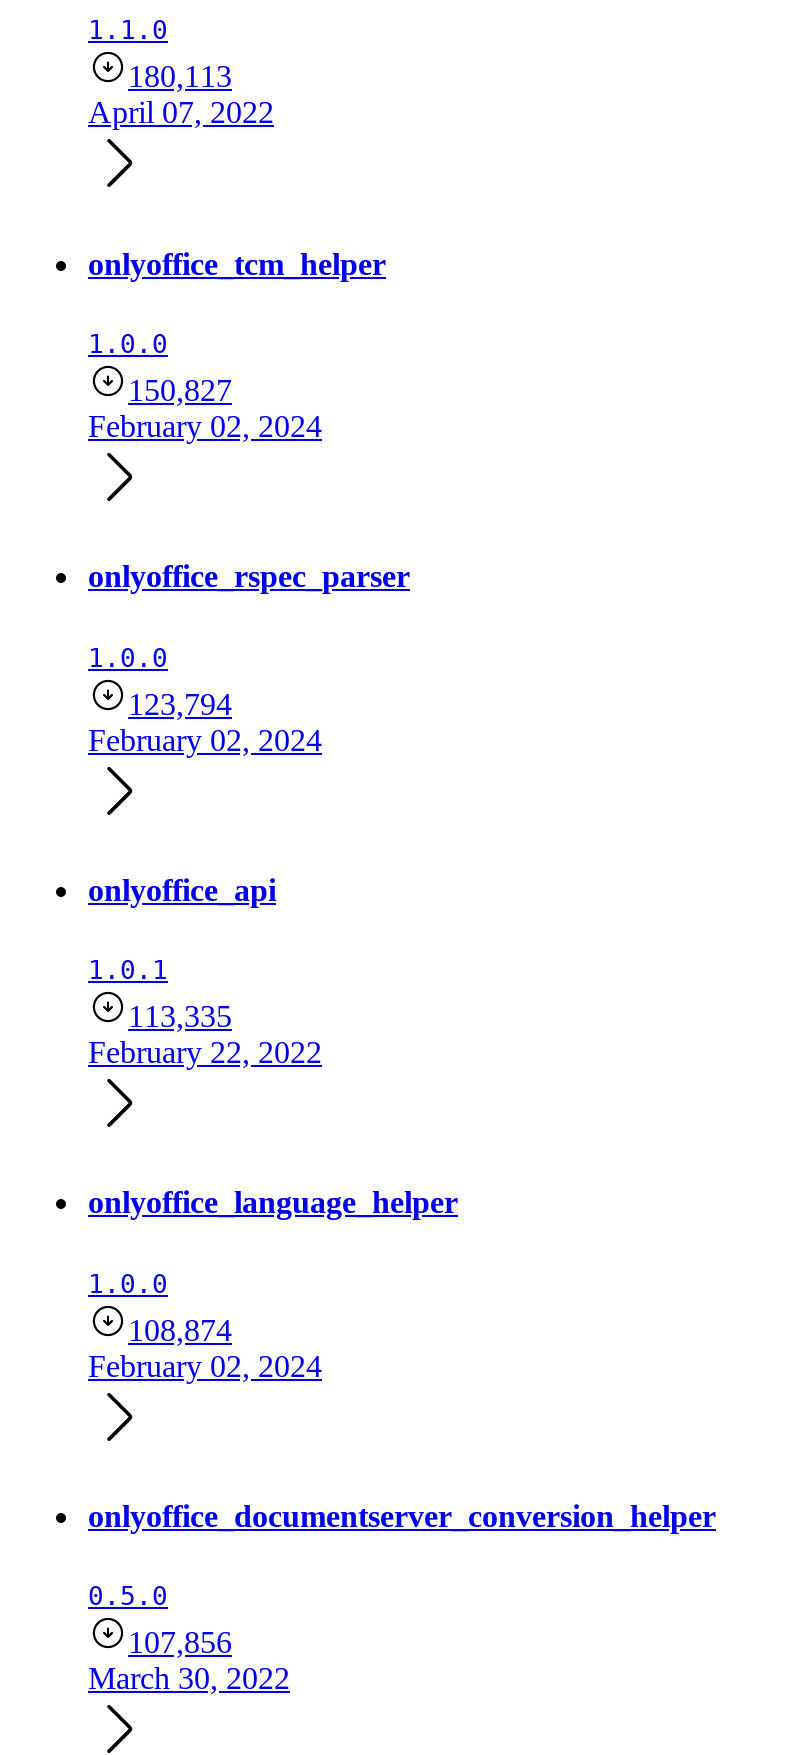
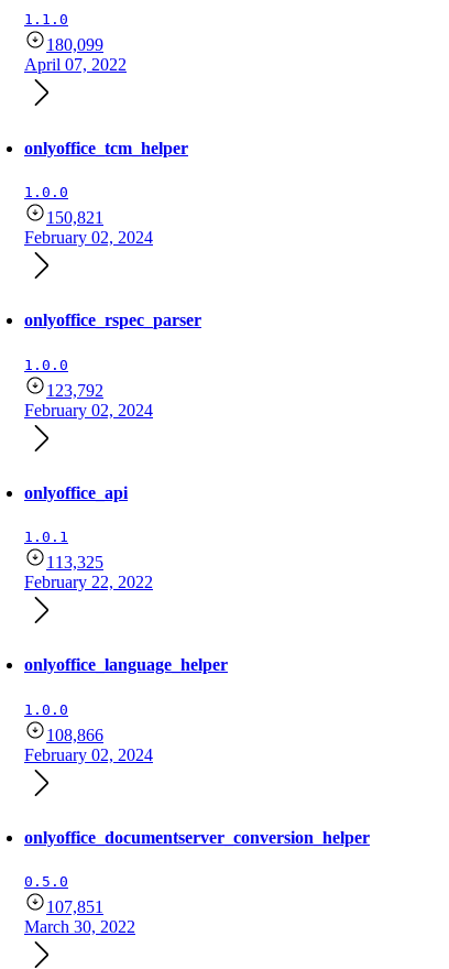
- 180,113
+ 180,099

- 150,827
+ 150,821

- 123,794
+ 123,792

- 113,335
+ 113,325

- 108,874
+ 108,866

- 107,856
+ 107,851
